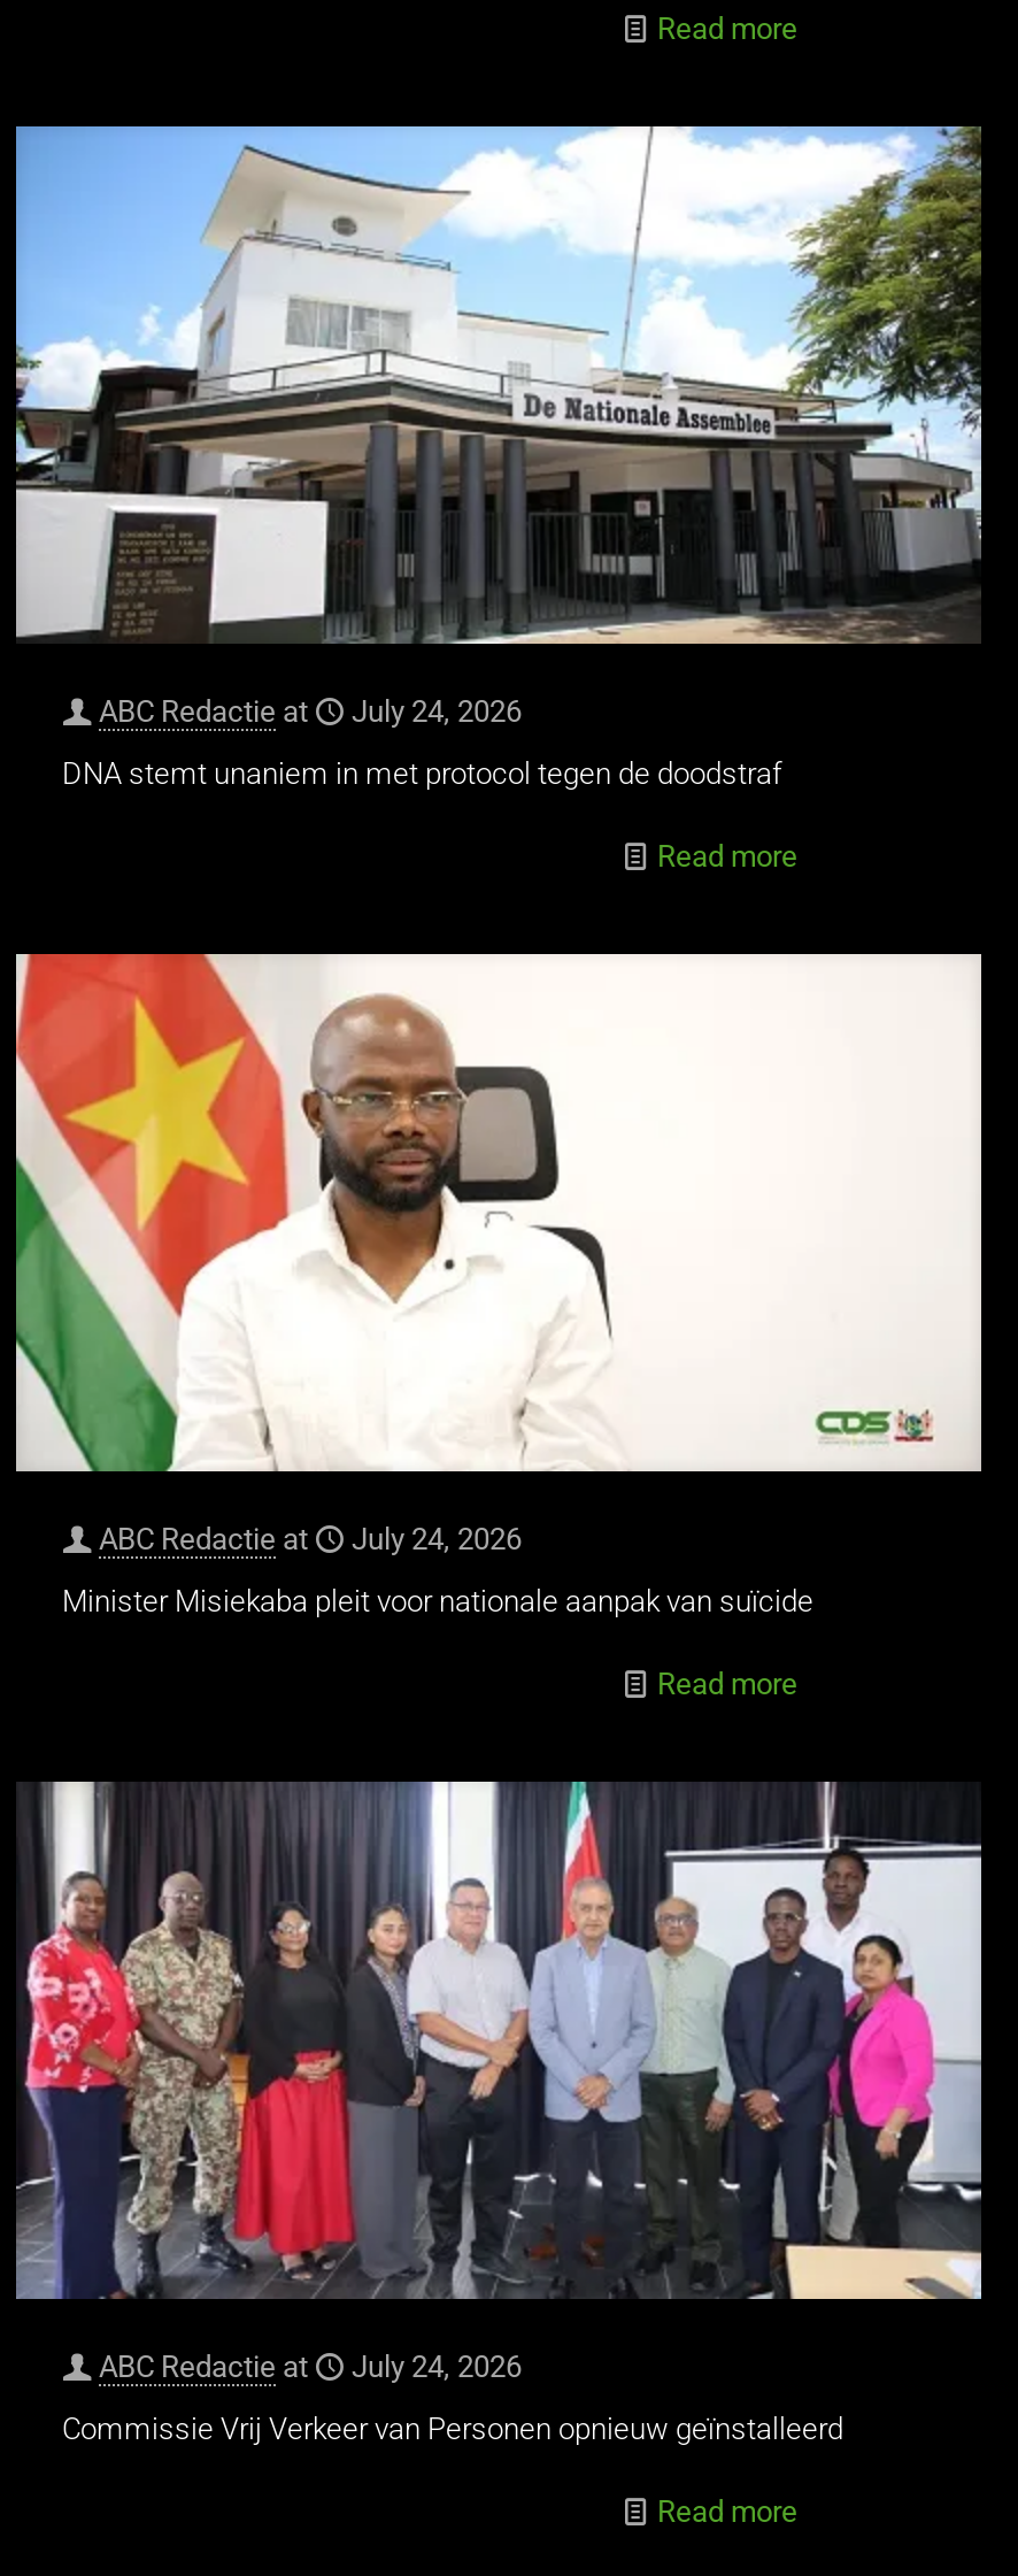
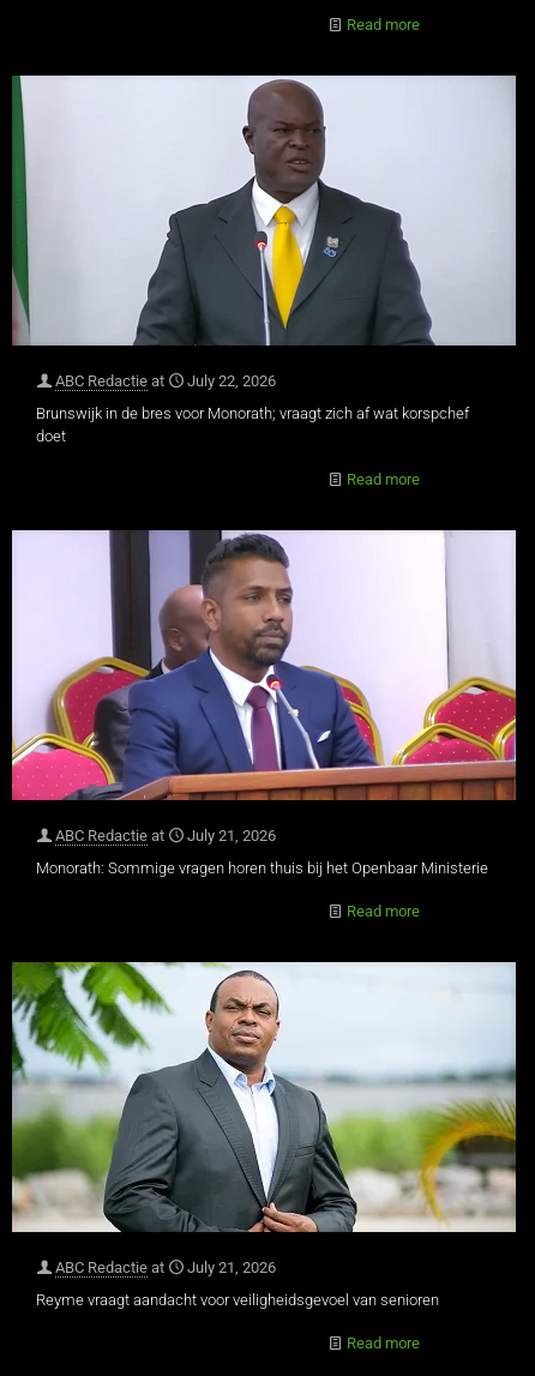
- [image]
- ABC Redactie at July 24, 2026
+ [image]
+ ABC Redactie at July 22, 2026

- DNA stemt unaniem in met protocol tegen de doodstraf
+ Brunswijk in de bres voor Monorath; vraagt zich af wat korspchef
+ doet

- [image]
- ABC Redactie at July 24, 2026
+ [image]
+ ABC Redactie at July 21, 2026

- Minister Misiekaba pleit voor nationale aanpak van suïcide
+ Monorath: Sommige vragen horen thuis bij het Openbaar Ministerie

- [image]
- ABC Redactie at July 24, 2026
+ [image]
+ ABC Redactie at July 21, 2026

- Commissie Vrij Verkeer van Personen opnieuw geïnstalleerd
+ Reyme vraagt aandacht voor veiligheidsgevoel van senioren
